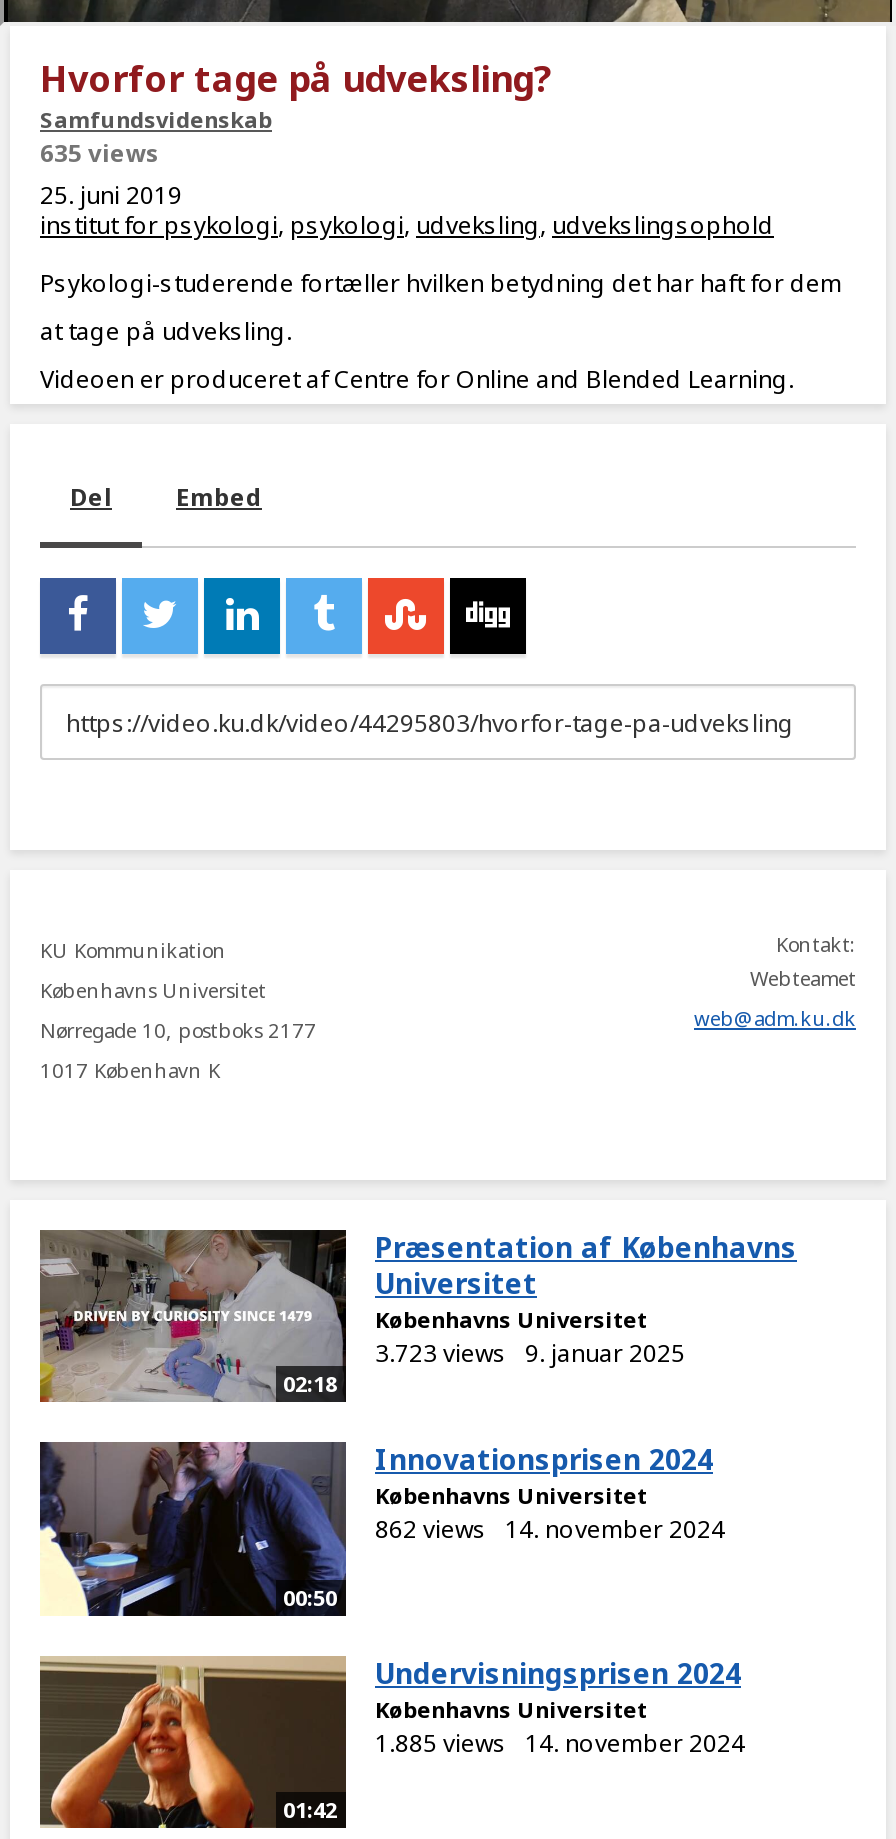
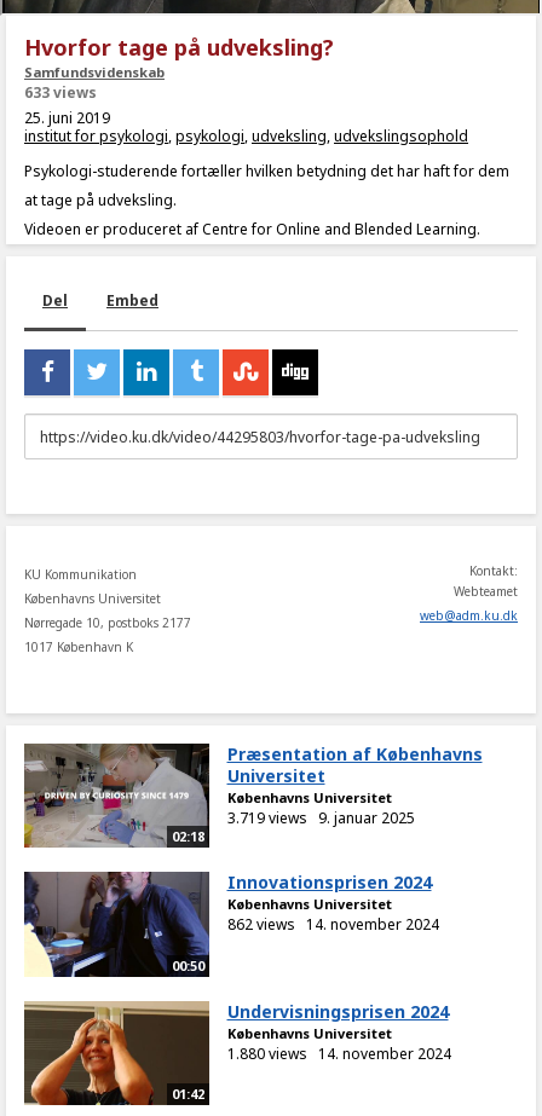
- 635 views
+ 633 views

- 3.723 views 9. januar 2025
+ 3.719 views 9. januar 2025

- 1.885 views 14. november 2024
+ 1.880 views 14. november 2024
